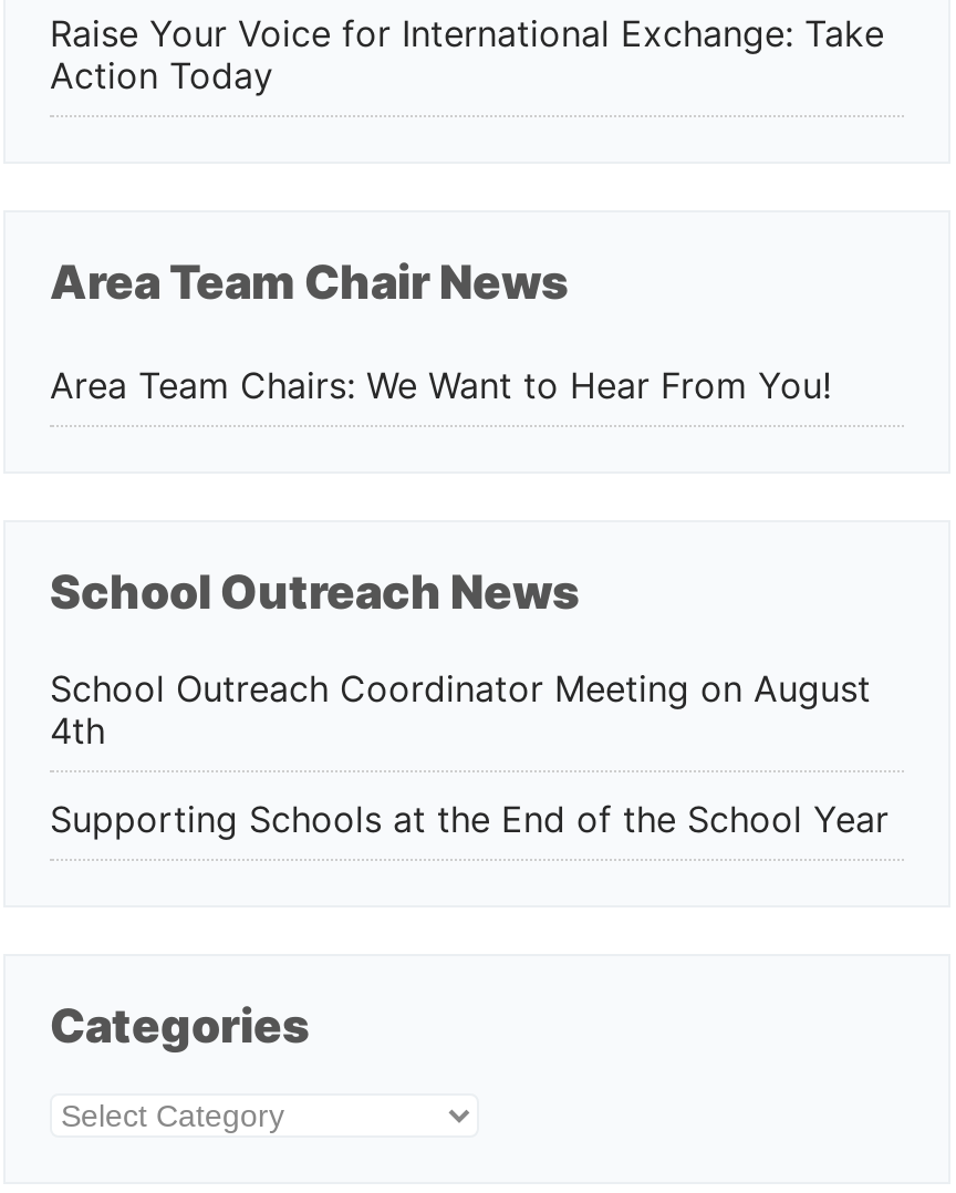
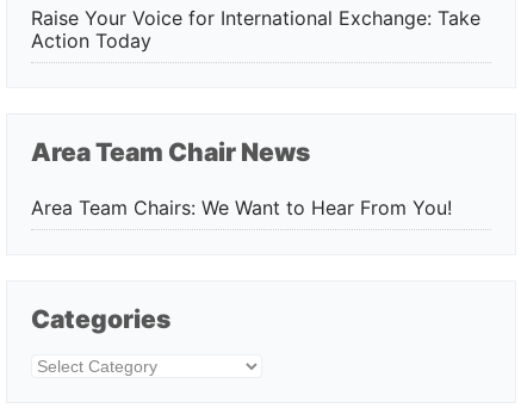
- School Outreach News
- School Outreach Coordinator Meeting on August
- 4th
- Supporting Schools at the End of the School Year
